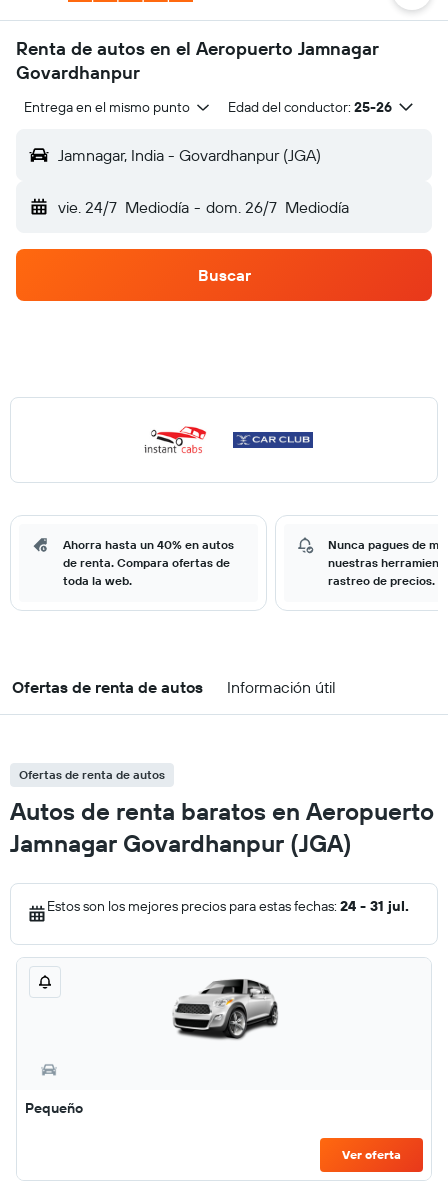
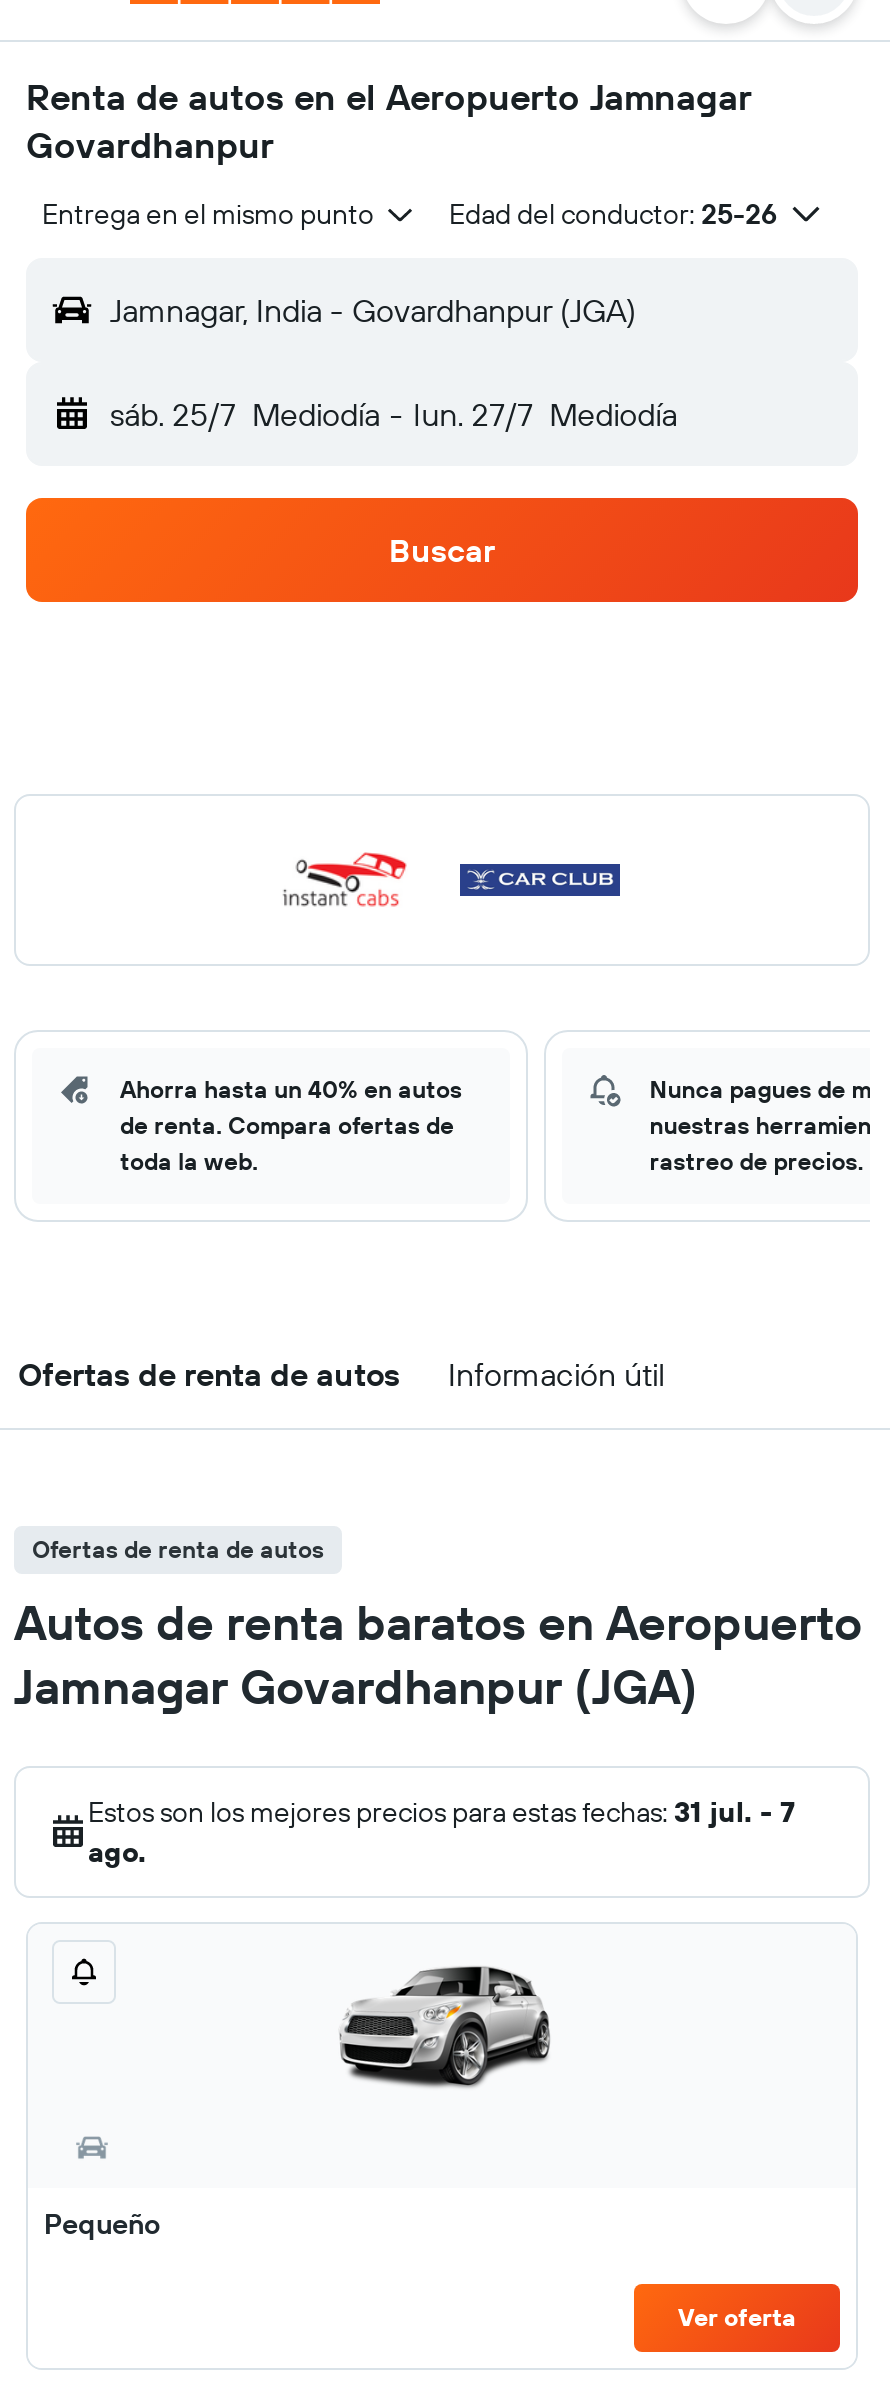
- vie. 24/7 Mediodía - dom. 26/7 Mediodía
+ sáb. 25/7 Mediodía - lun. 27/7 Mediodía

- Estos son los mejores precios para estas fechas: 24 - 31 jul.
+ Estos son los mejores precios para estas fechas: 31 jul. - 7
+ ago.
